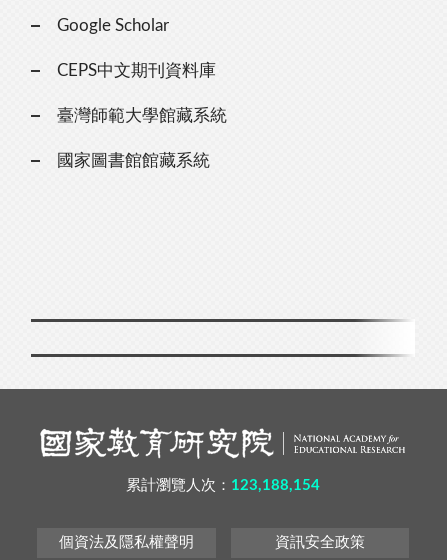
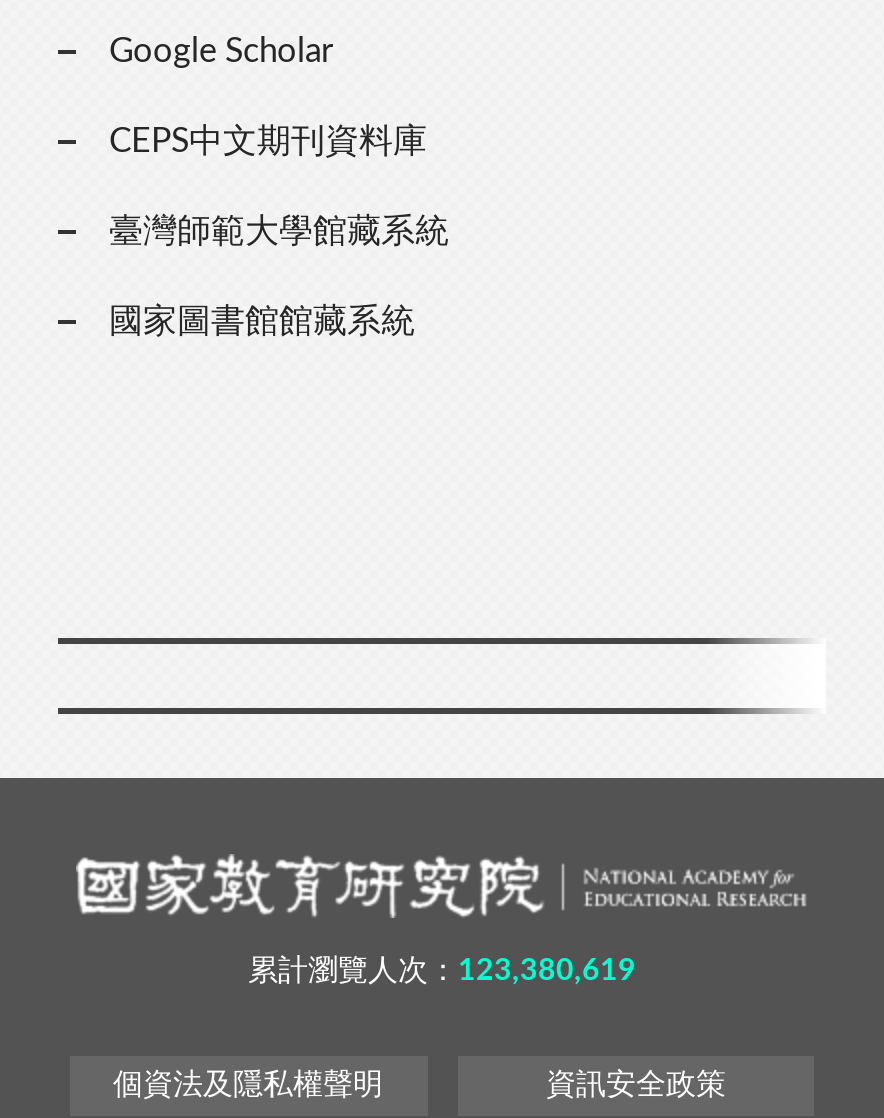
- 累計瀏覽人次：123,188,154
+ 累計瀏覽人次：123,380,619
